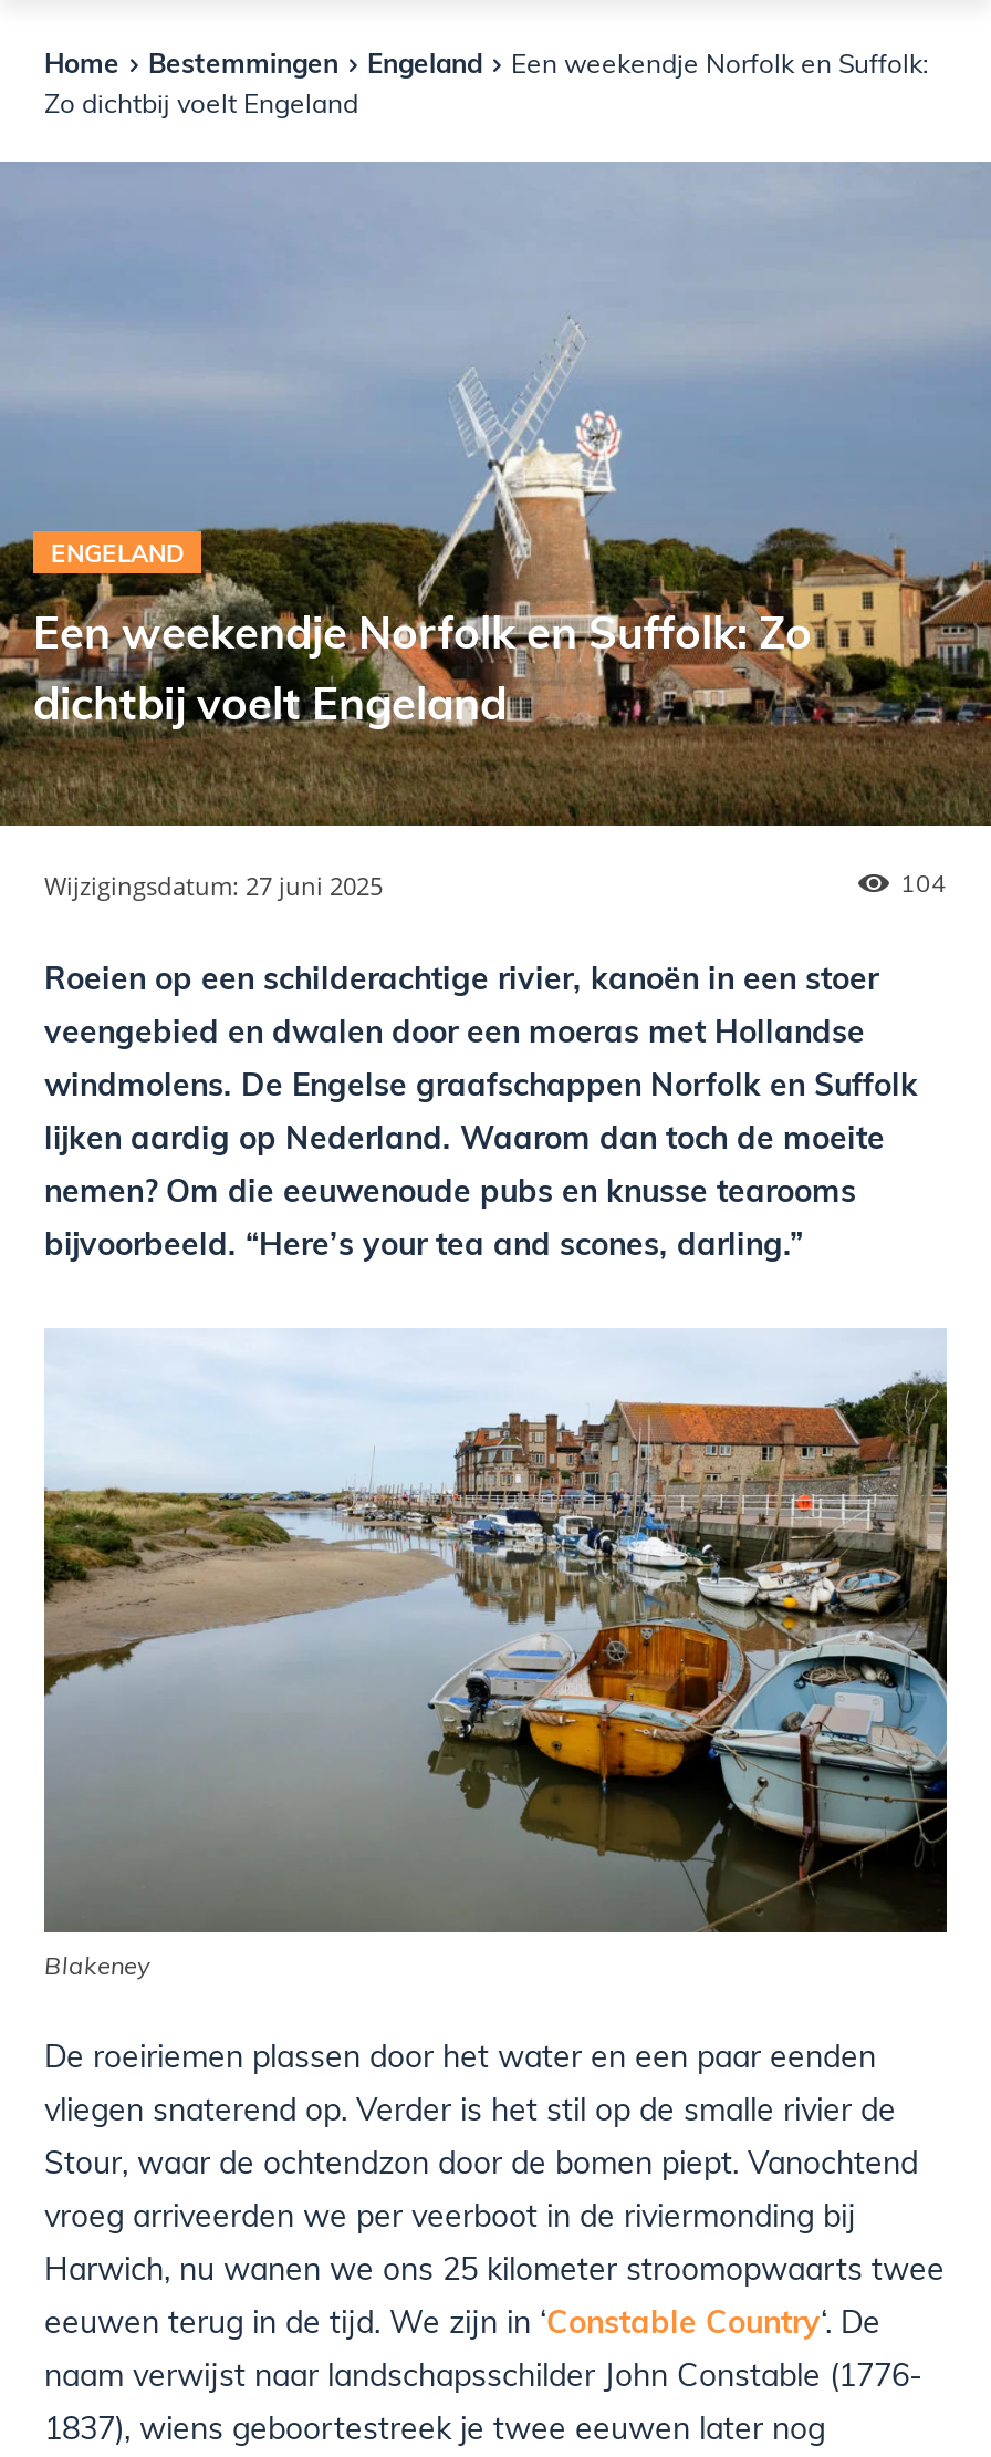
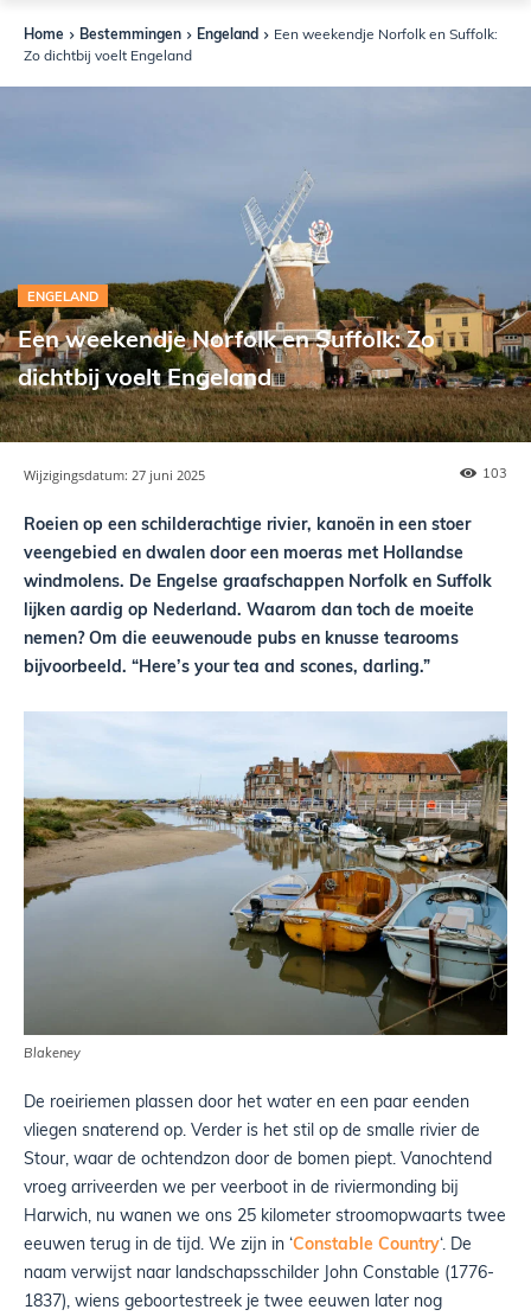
- 104
+ 103
